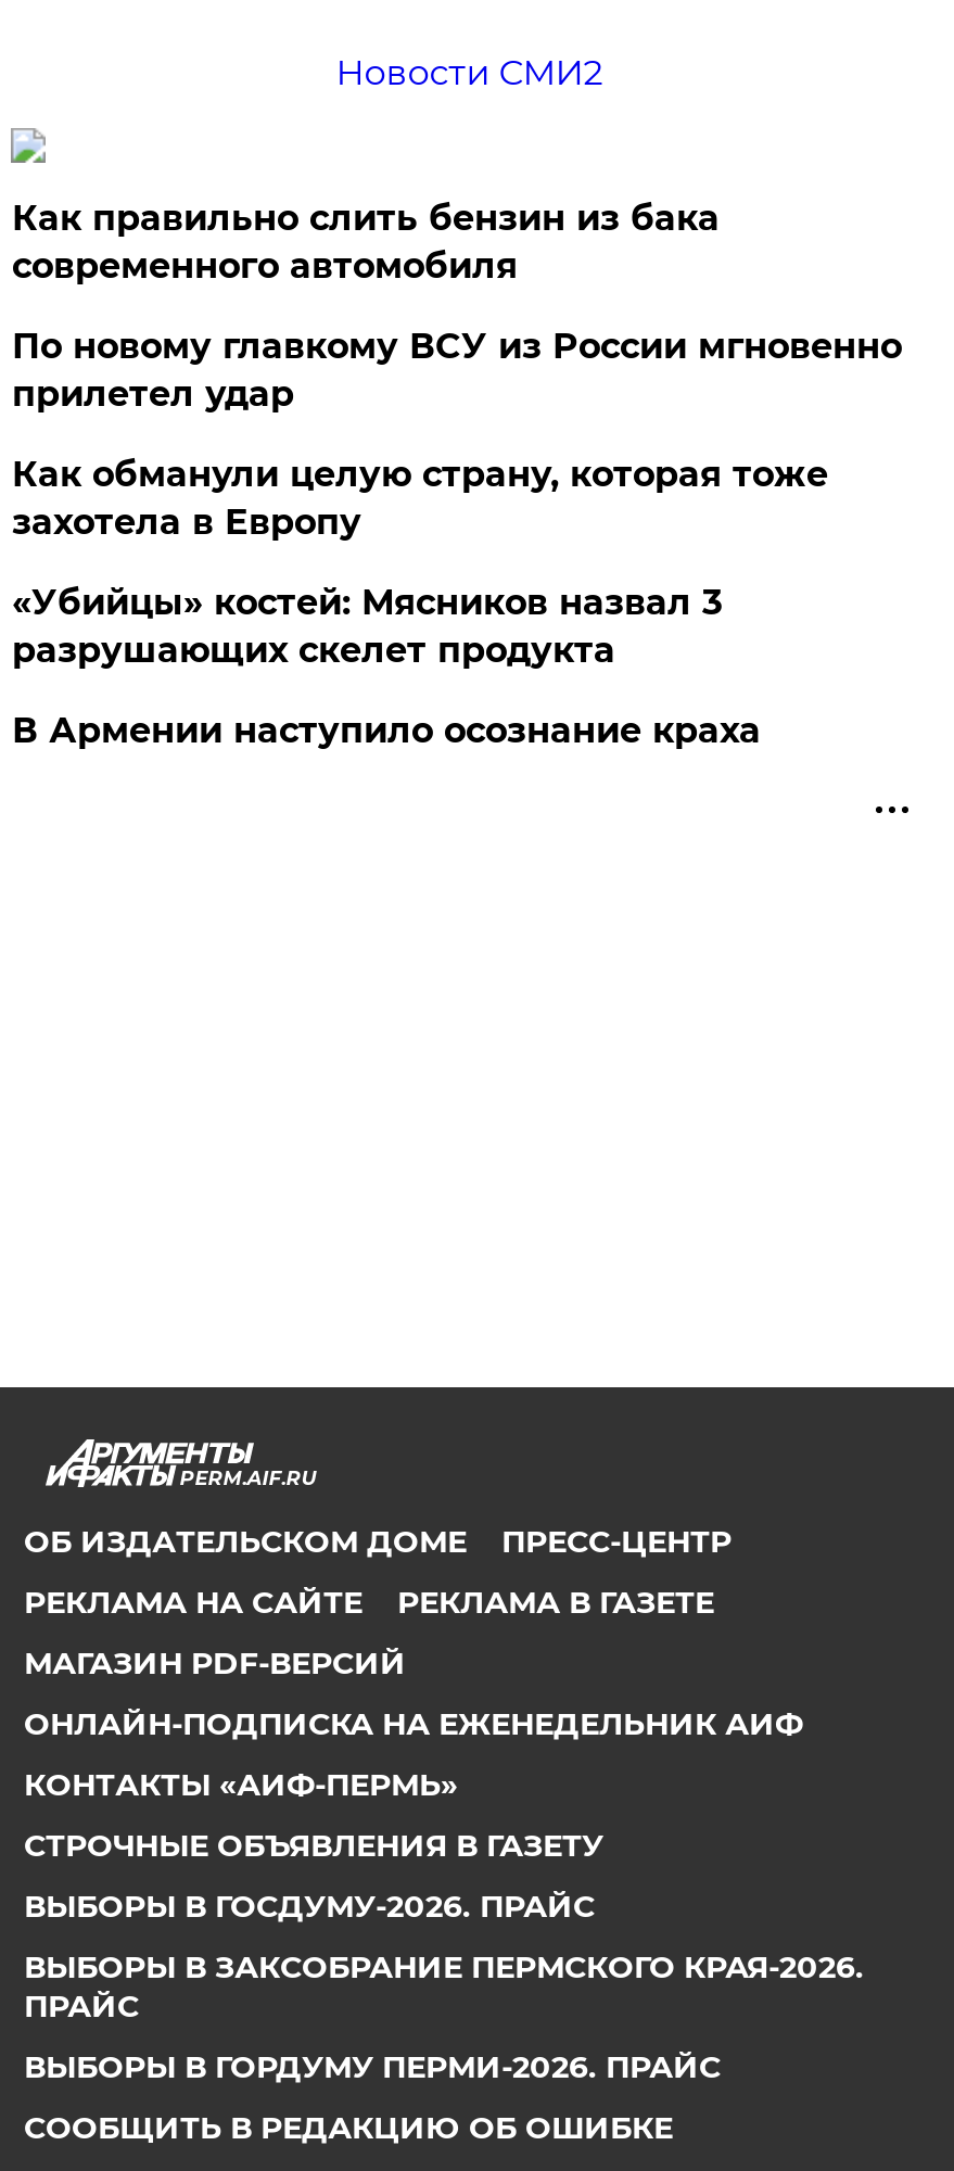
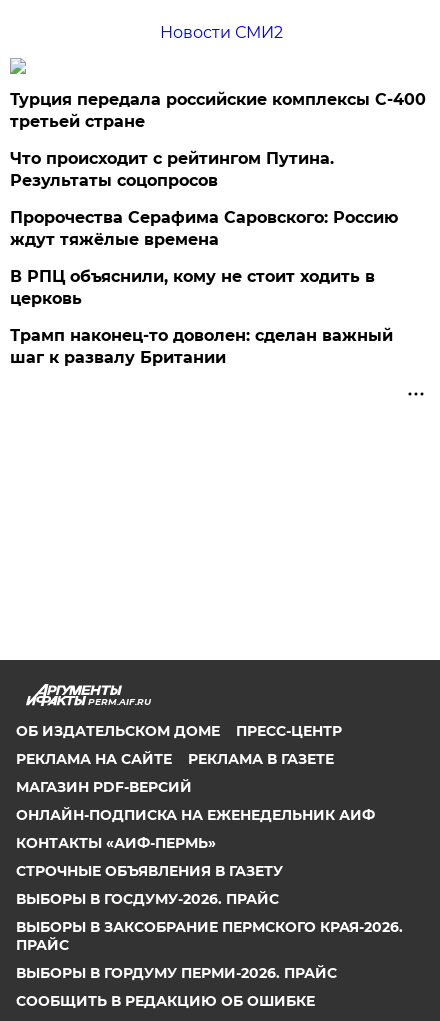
- Как правильно слить бензин из бака
- современного автомобиля
+ Турция передала российские комплексы С-400
+ третьей стране

- По новому главкому ВСУ из России мгновенно
- прилетел удар
+ Что происходит с рейтингом Путина.
+ Результаты соцопросов

- Как обманули целую страну, которая тоже
- захотела в Европу
+ Пророчества Серафима Саровского: Россию
+ ждут тяжёлые времена

- «Убийцы» костей: Мясников назвал 3
- разрушающих скелет продукта
+ В РПЦ объяснили, кому не стоит ходить в
+ церковь

- В Армении наступило осознание краха
+ Трамп наконец-то доволен: сделан важный
+ шаг к развалу Британии
